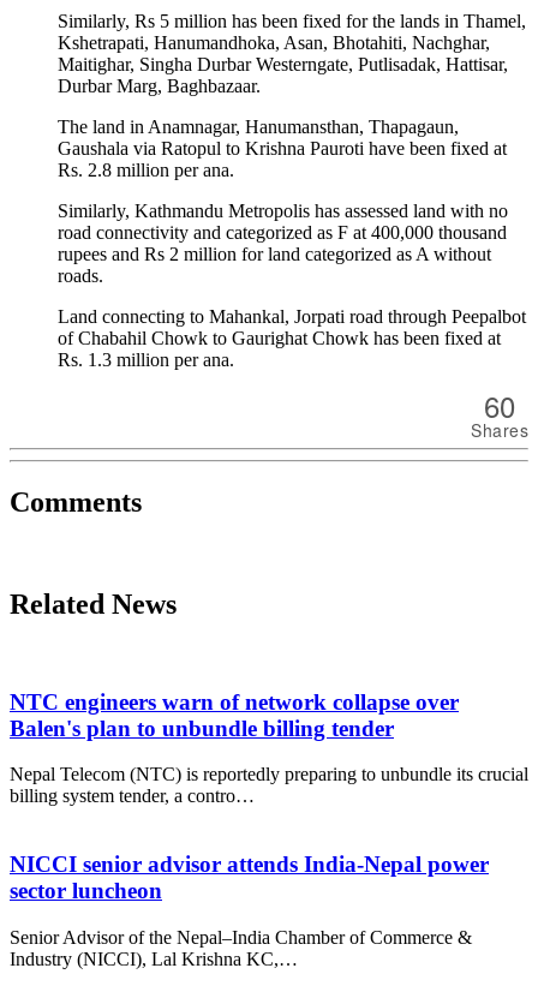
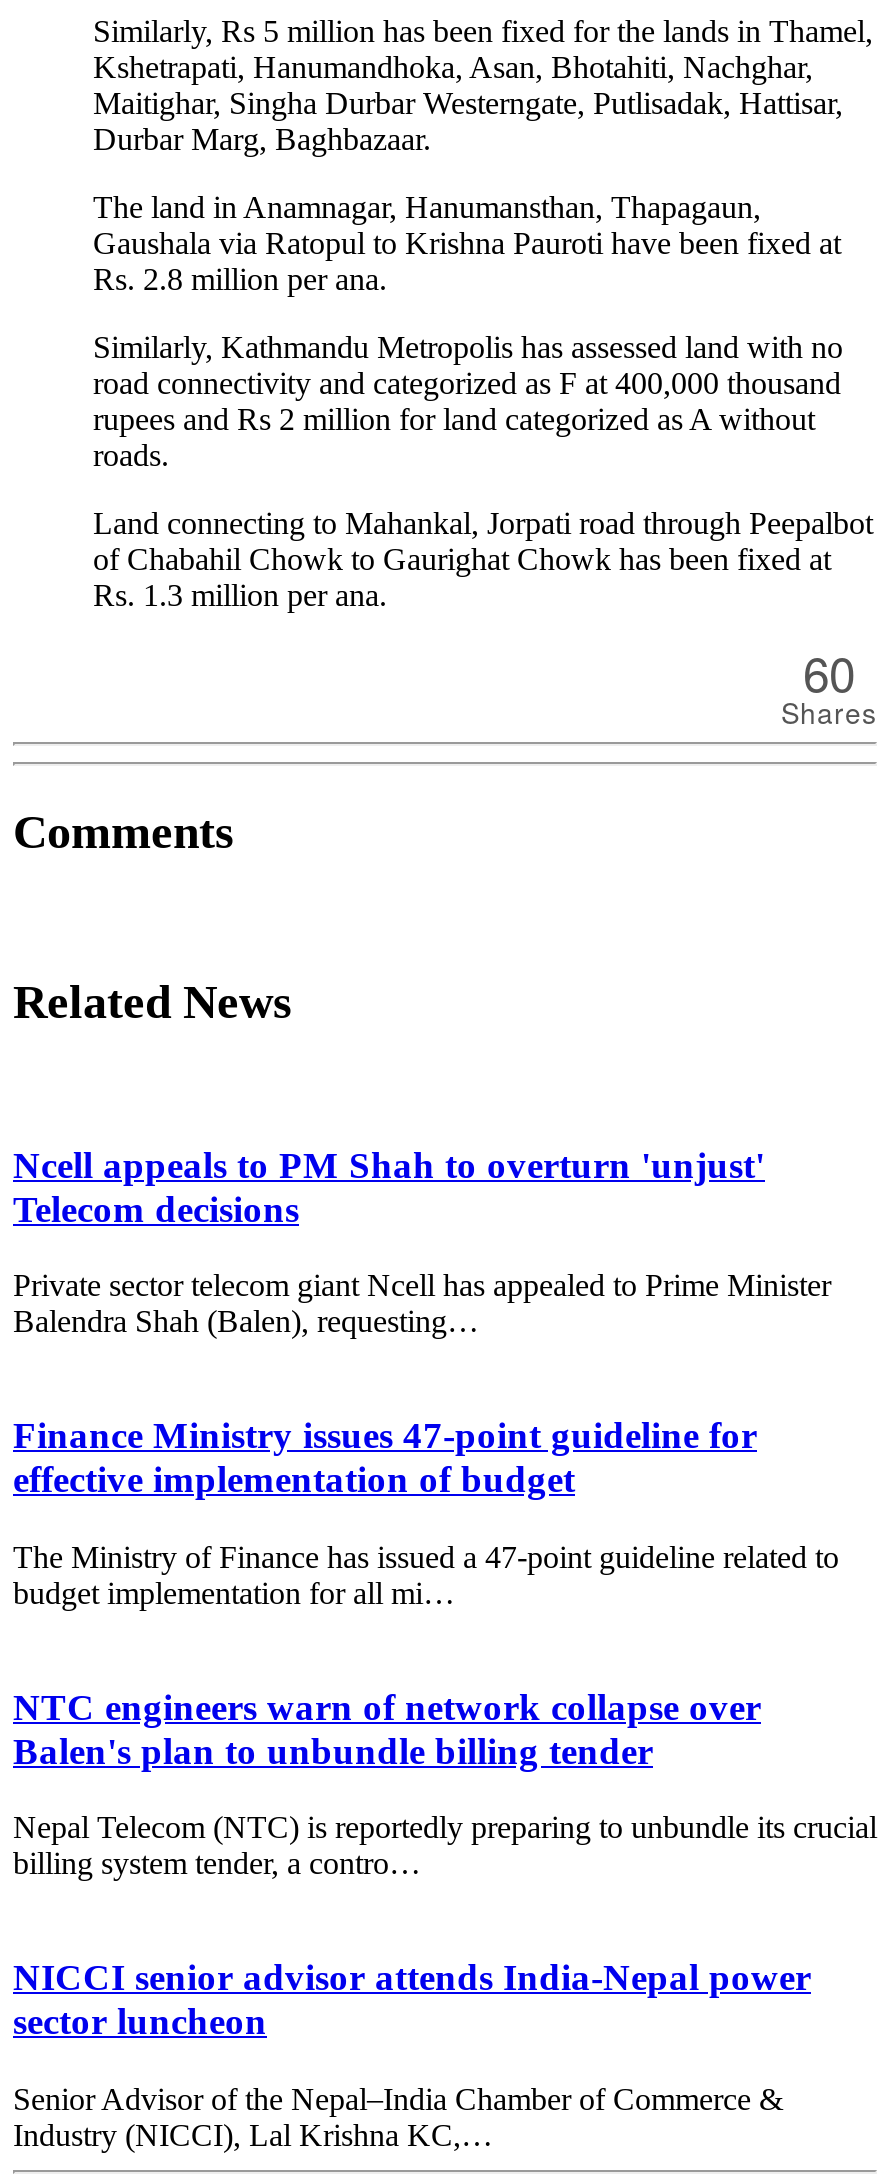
+ Ncell appeals to PM Shah to overturn 'unjust'
+ Telecom decisions
+ Private sector telecom giant Ncell has appealed to Prime Minister
+ Balendra Shah (Balen), requesting…
+ Finance Ministry issues 47-point guideline for
+ effective implementation of budget
+ The Ministry of Finance has issued a 47-point guideline related to
+ budget implementation for all mi…
